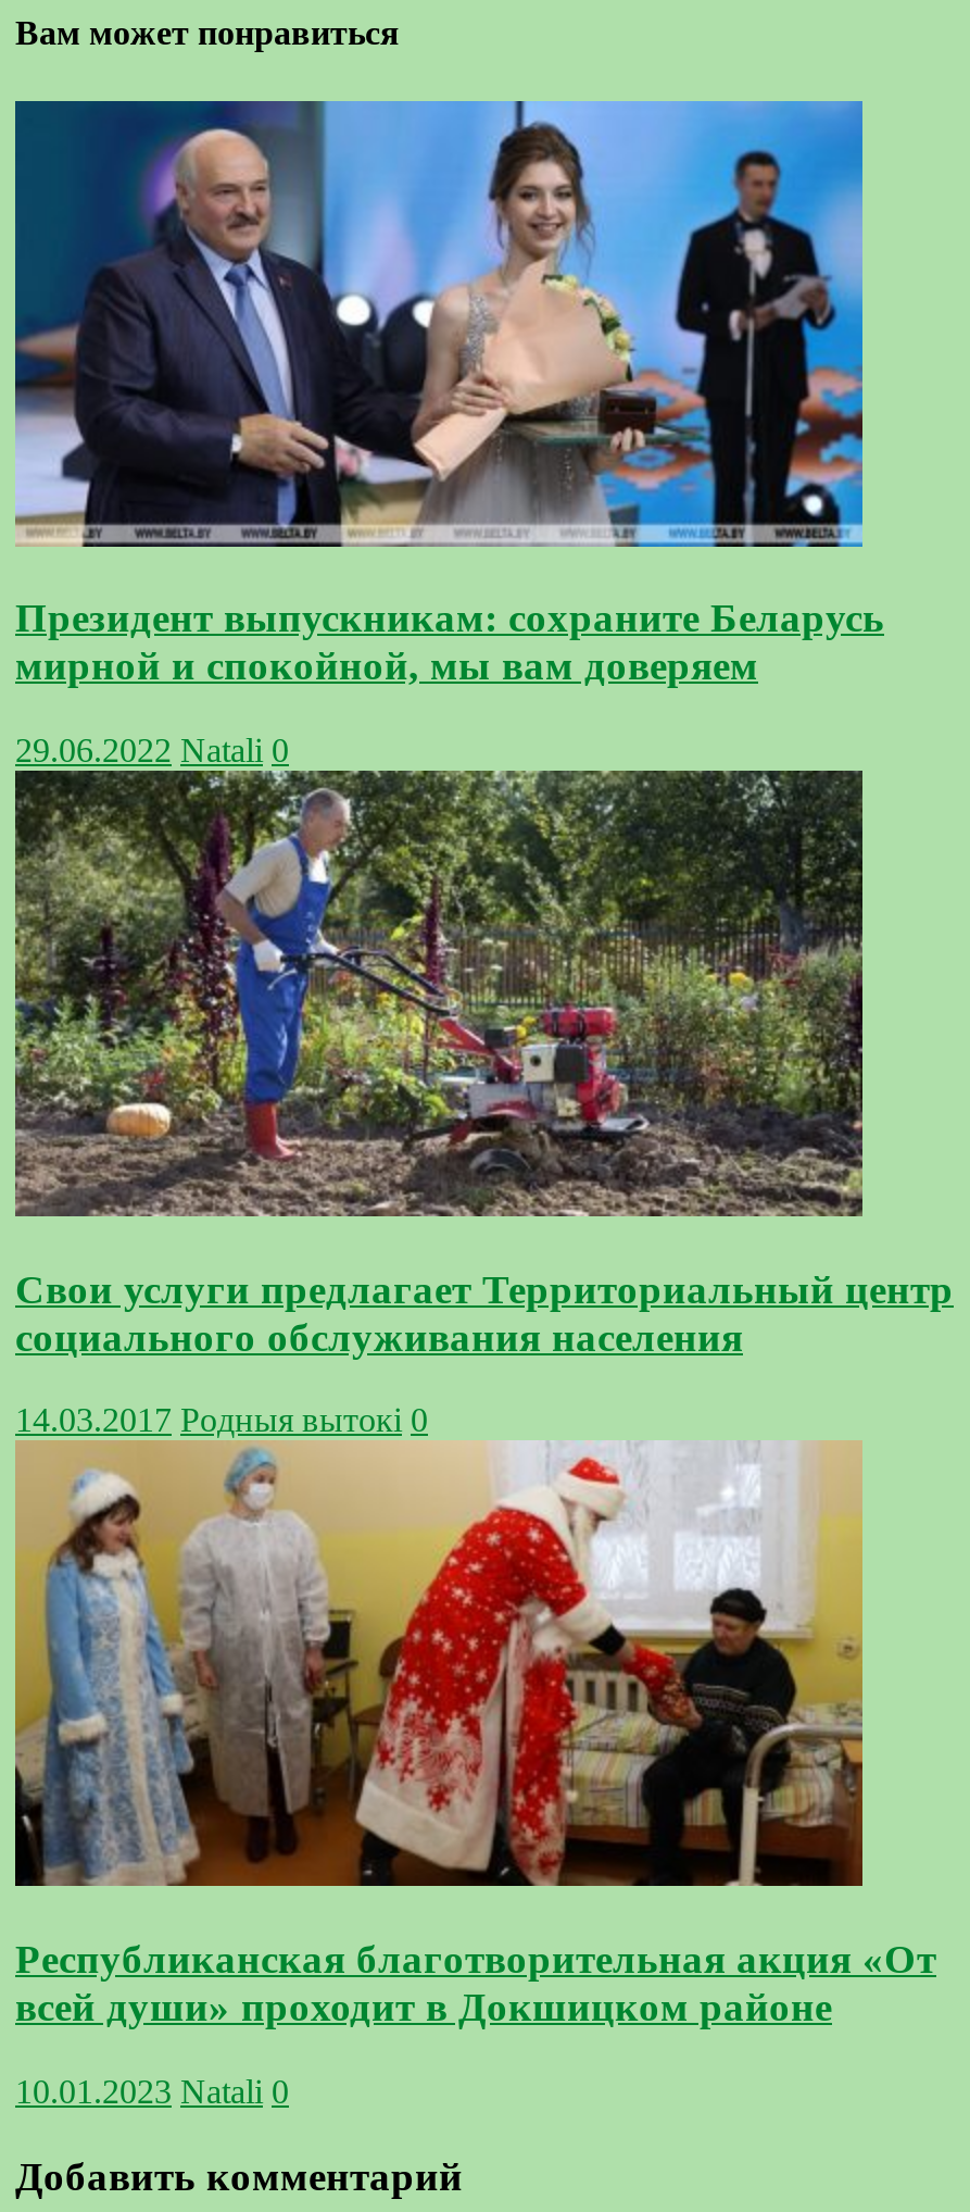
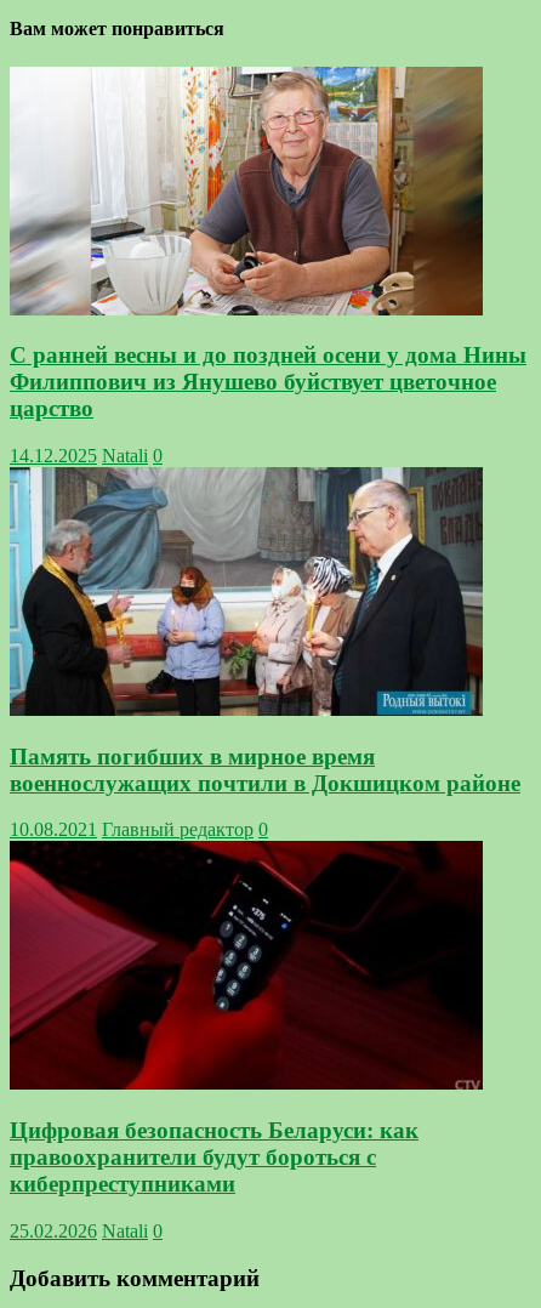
- [image]
+ [image]

- Президент выпускникам: сохраните Беларусь
- мирной и спокойной, мы вам доверяем
+ С ранней весны и до поздней осени у дома Нины
+ Филиппович из Янушево буйствует цветочное
+ царство

- 29.06.2022 Natali 0
+ 14.12.2025 Natali 0

- [image]
- Свои услуги предлагает Территориальный центр
- социального обслуживания населения
+ [image]
+ Память погибших в мирное время
+ военнослужащих почтили в Докшицком районе

- 14.03.2017 Родныя вытокi 0
+ 10.08.2021 Главный редактор 0

- [image]
- Республиканская благотворительная акция «От
- всей души» проходит в Докшицком районе
+ [image]
+ Цифровая безопасность Беларуси: как
+ правоохранители будут бороться с
+ киберпреступниками

- 10.01.2023 Natali 0
+ 25.02.2026 Natali 0
